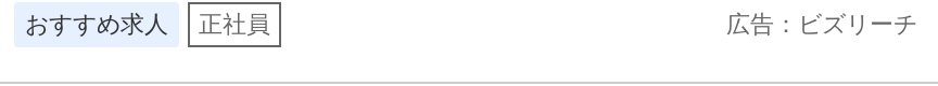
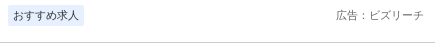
- 正社員
